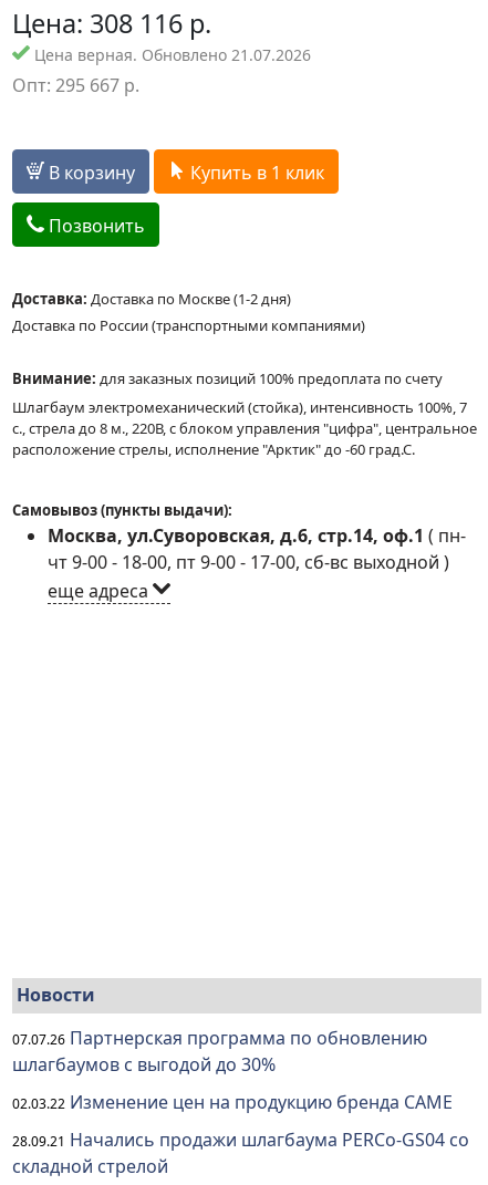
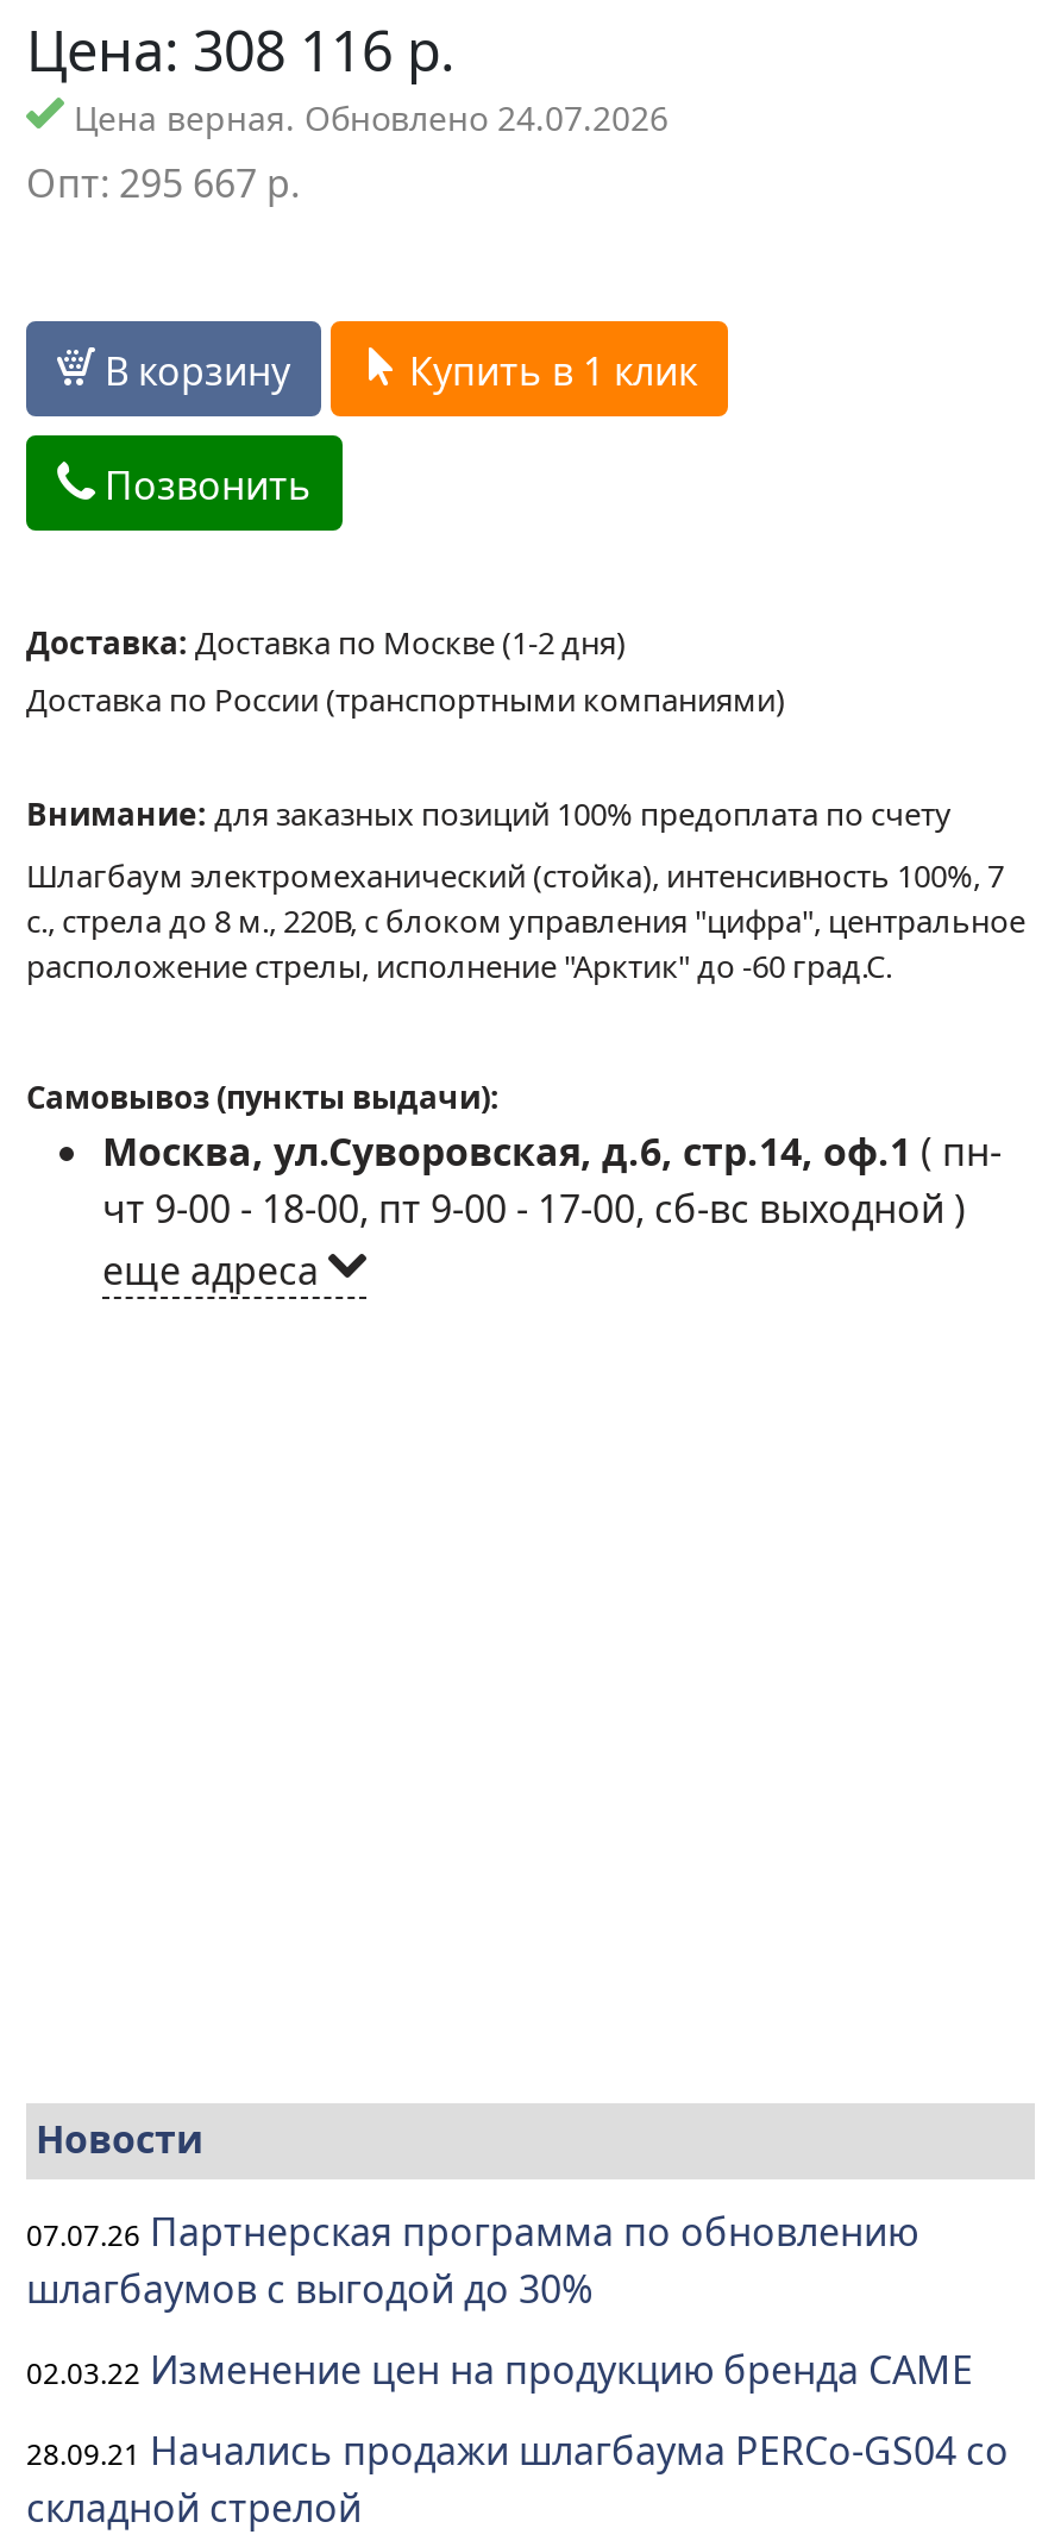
- Цена верная. Обновлено 21.07.2026
+ Цена верная. Обновлено 24.07.2026
